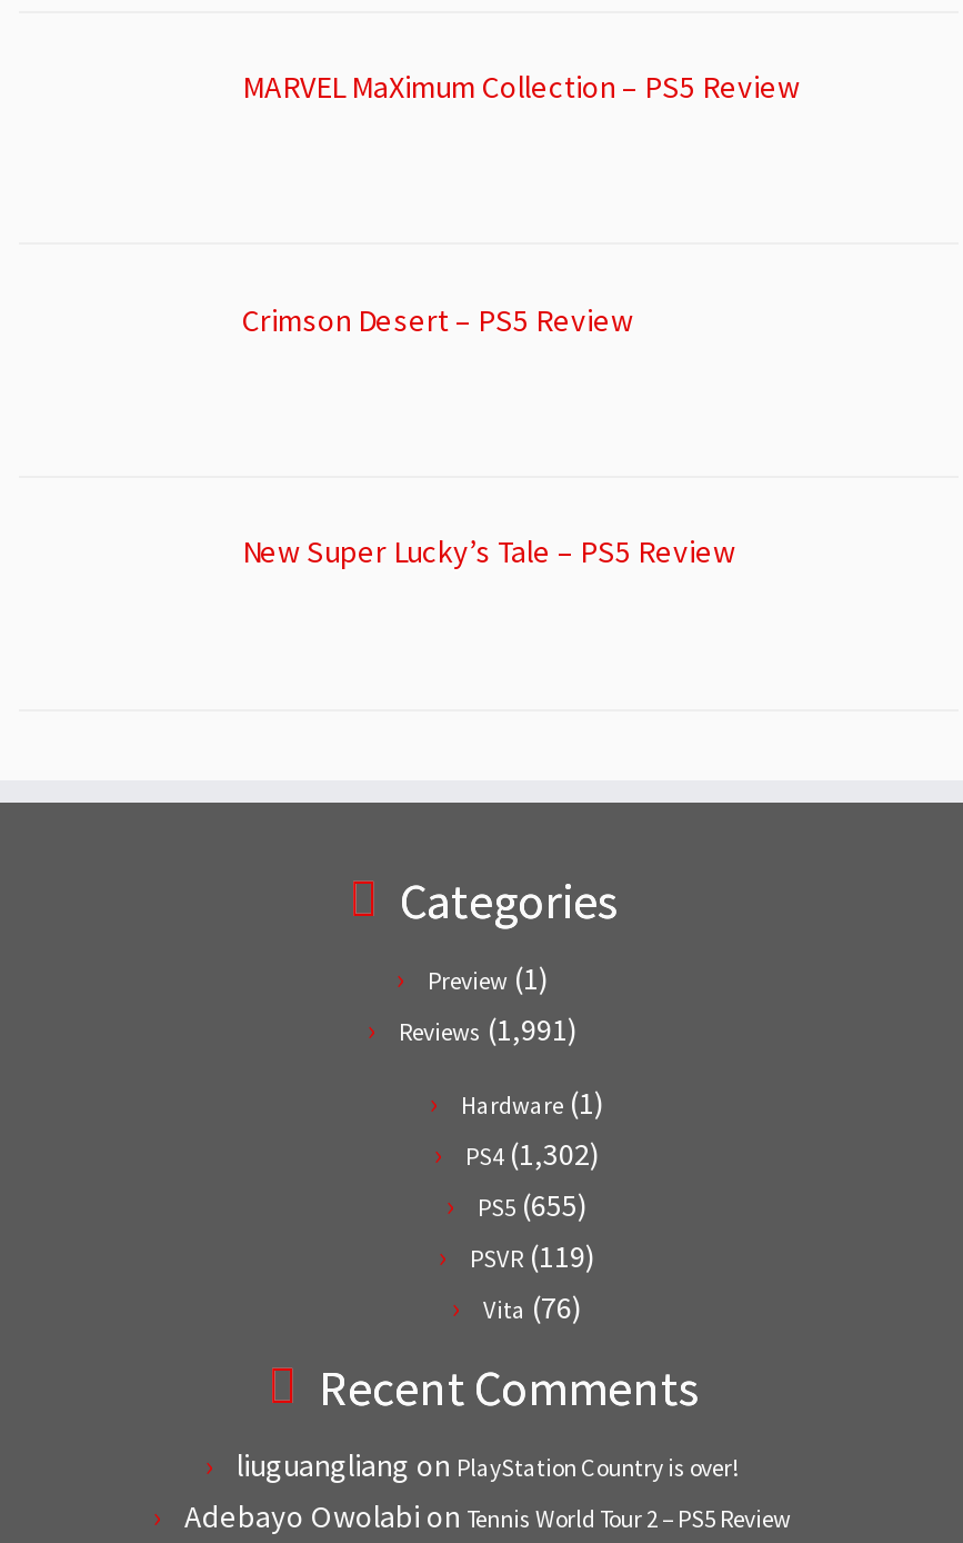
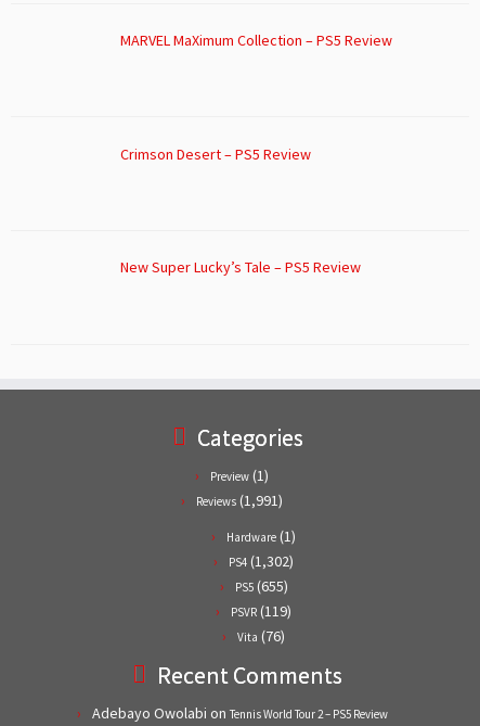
- liuguangliang on PlayStation Country is over!
